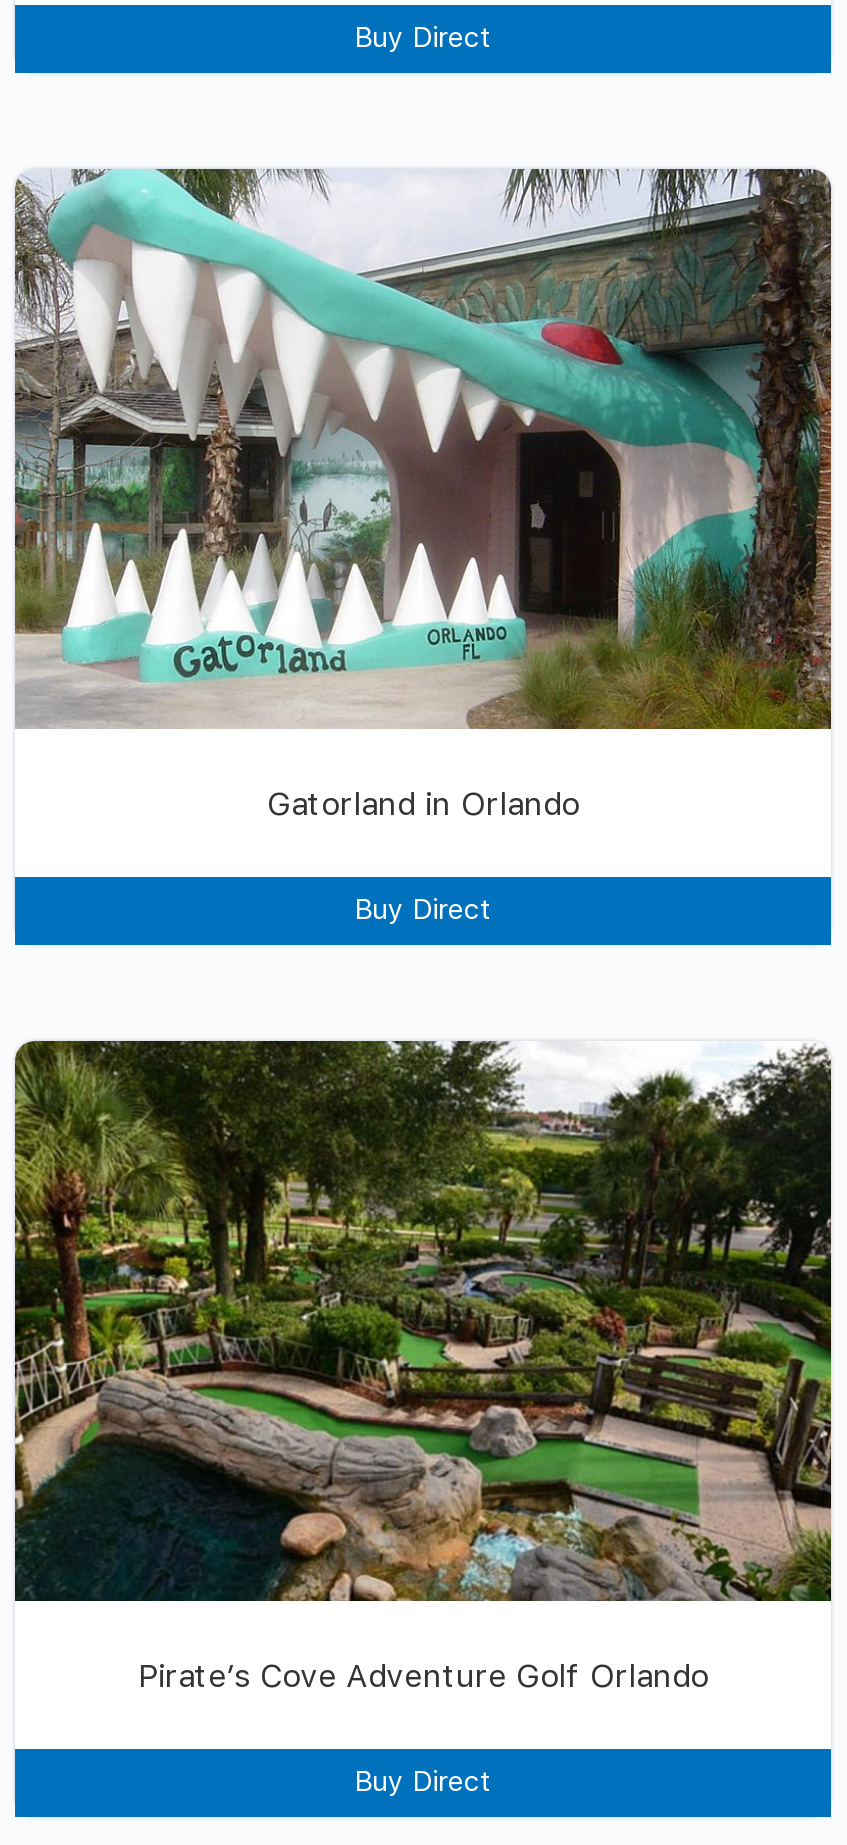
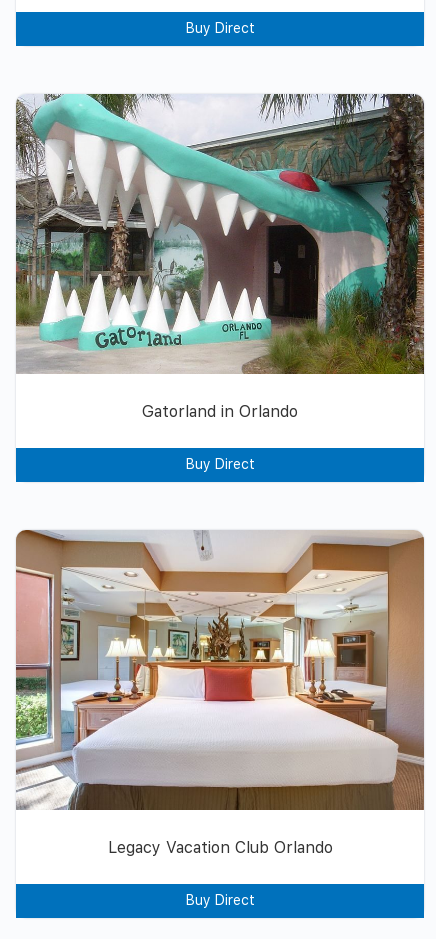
- [image]
- Pirate’s Cove Adventure Golf Orlando
+ [image]
+ Legacy Vacation Club Orlando
